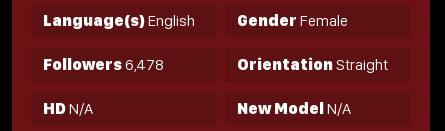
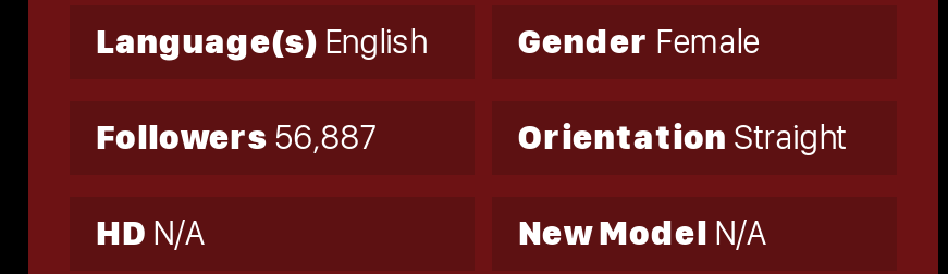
- Followers 6,478
+ Followers 56,887
